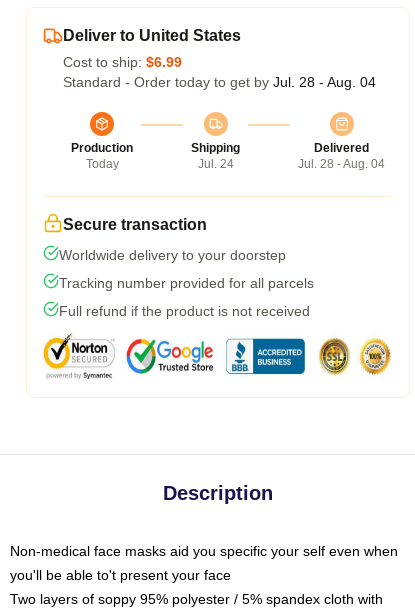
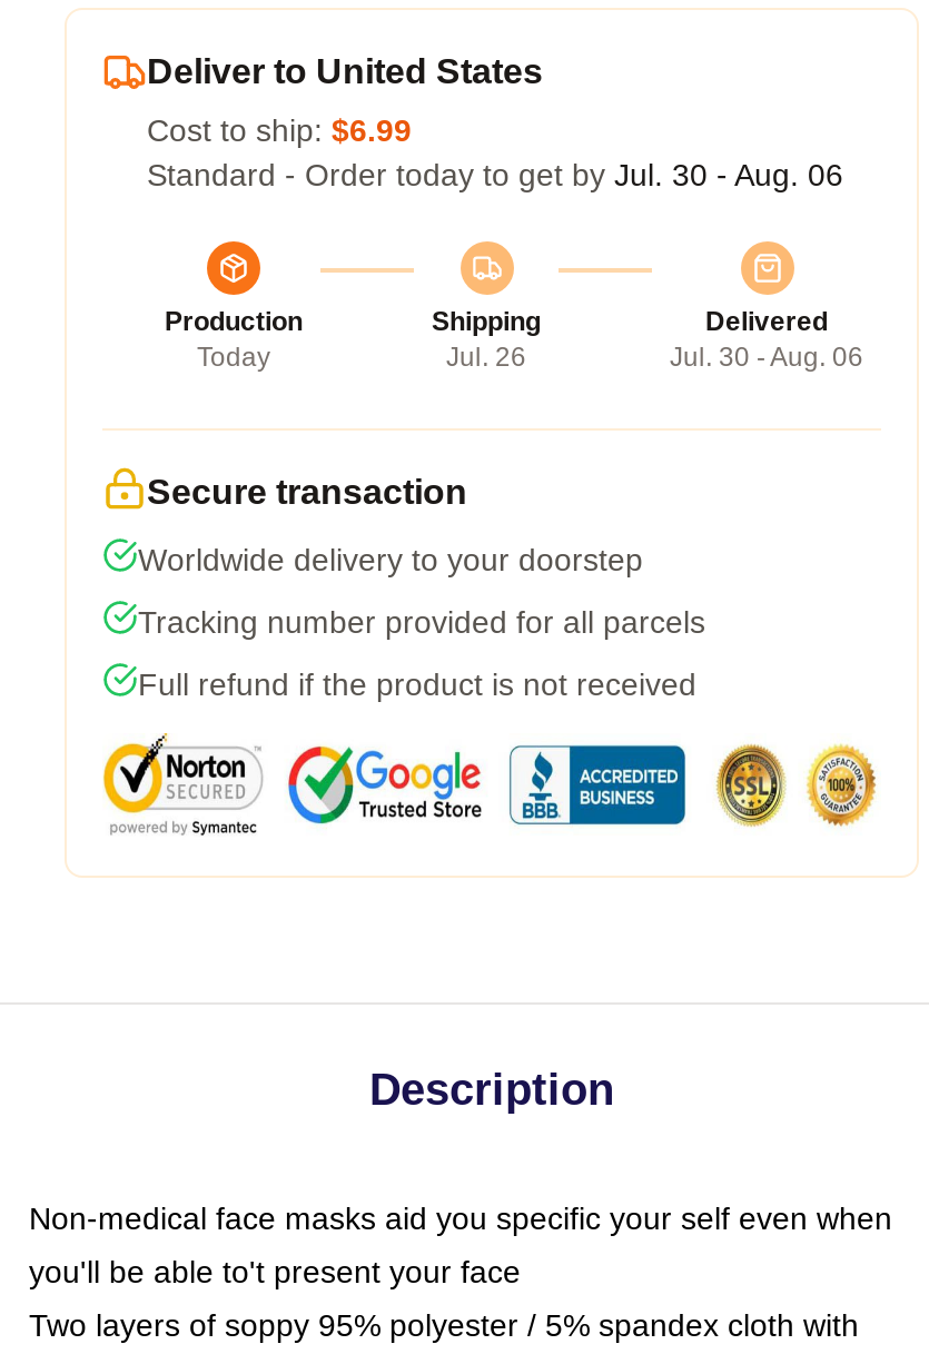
- Standard - Order today to get by Jul. 28 - Aug. 04
+ Standard - Order today to get by Jul. 30 - Aug. 06

- Jul. 24
+ Jul. 26

- Jul. 28 - Aug. 04
+ Jul. 30 - Aug. 06
